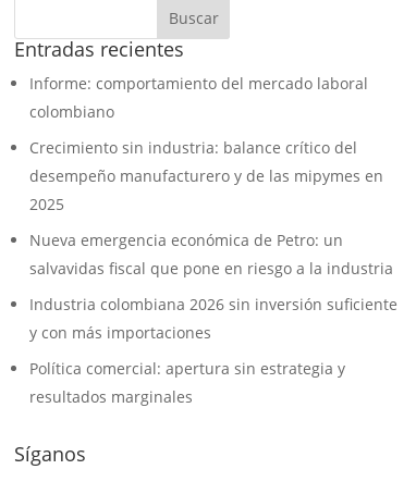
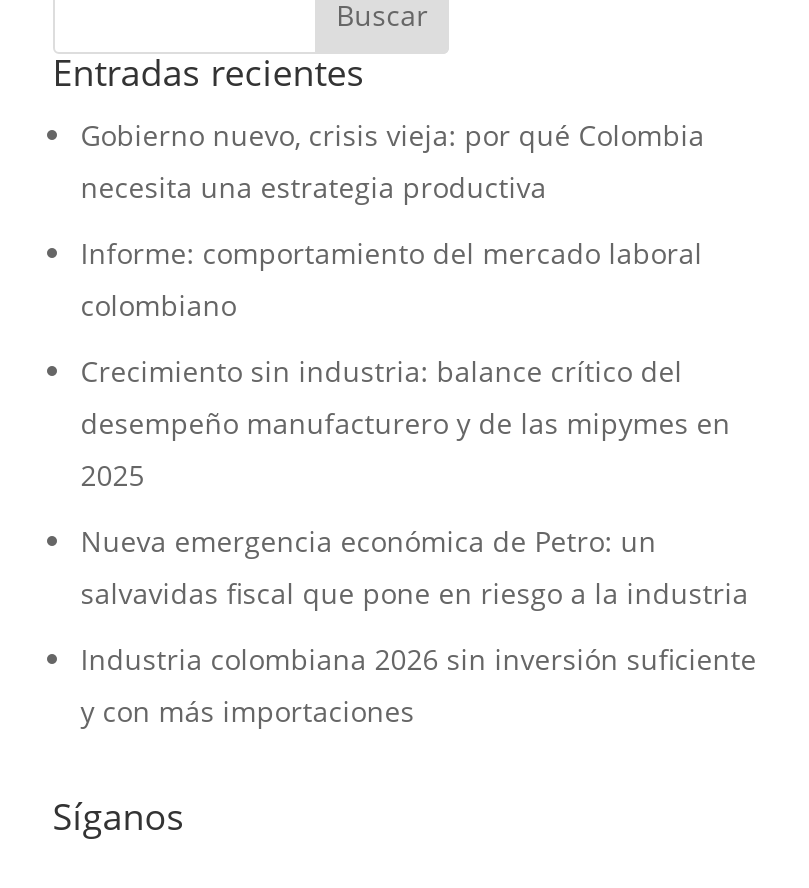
+ Gobierno nuevo, crisis vieja: por qué Colombia
+ necesita una estrategia productiva

moved down: Informe: comportamiento del mercado laboral | colombiano | Crecimiento sin industria: balance crítico del | ... | Industria colombiana 2026 sin inversión suficiente | y con más importaciones

- Política comercial: apertura sin estrategia y
- resultados marginales
